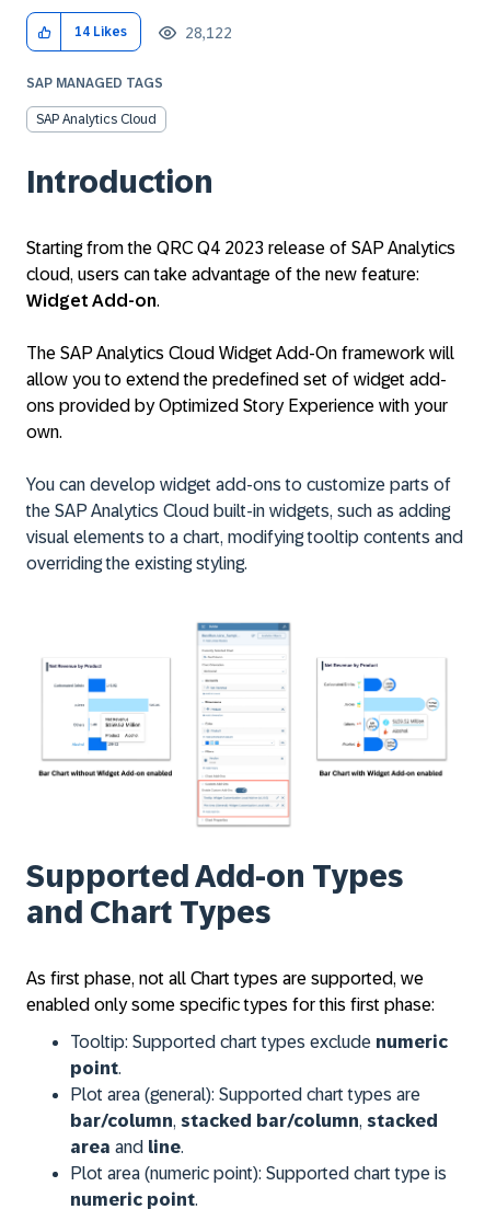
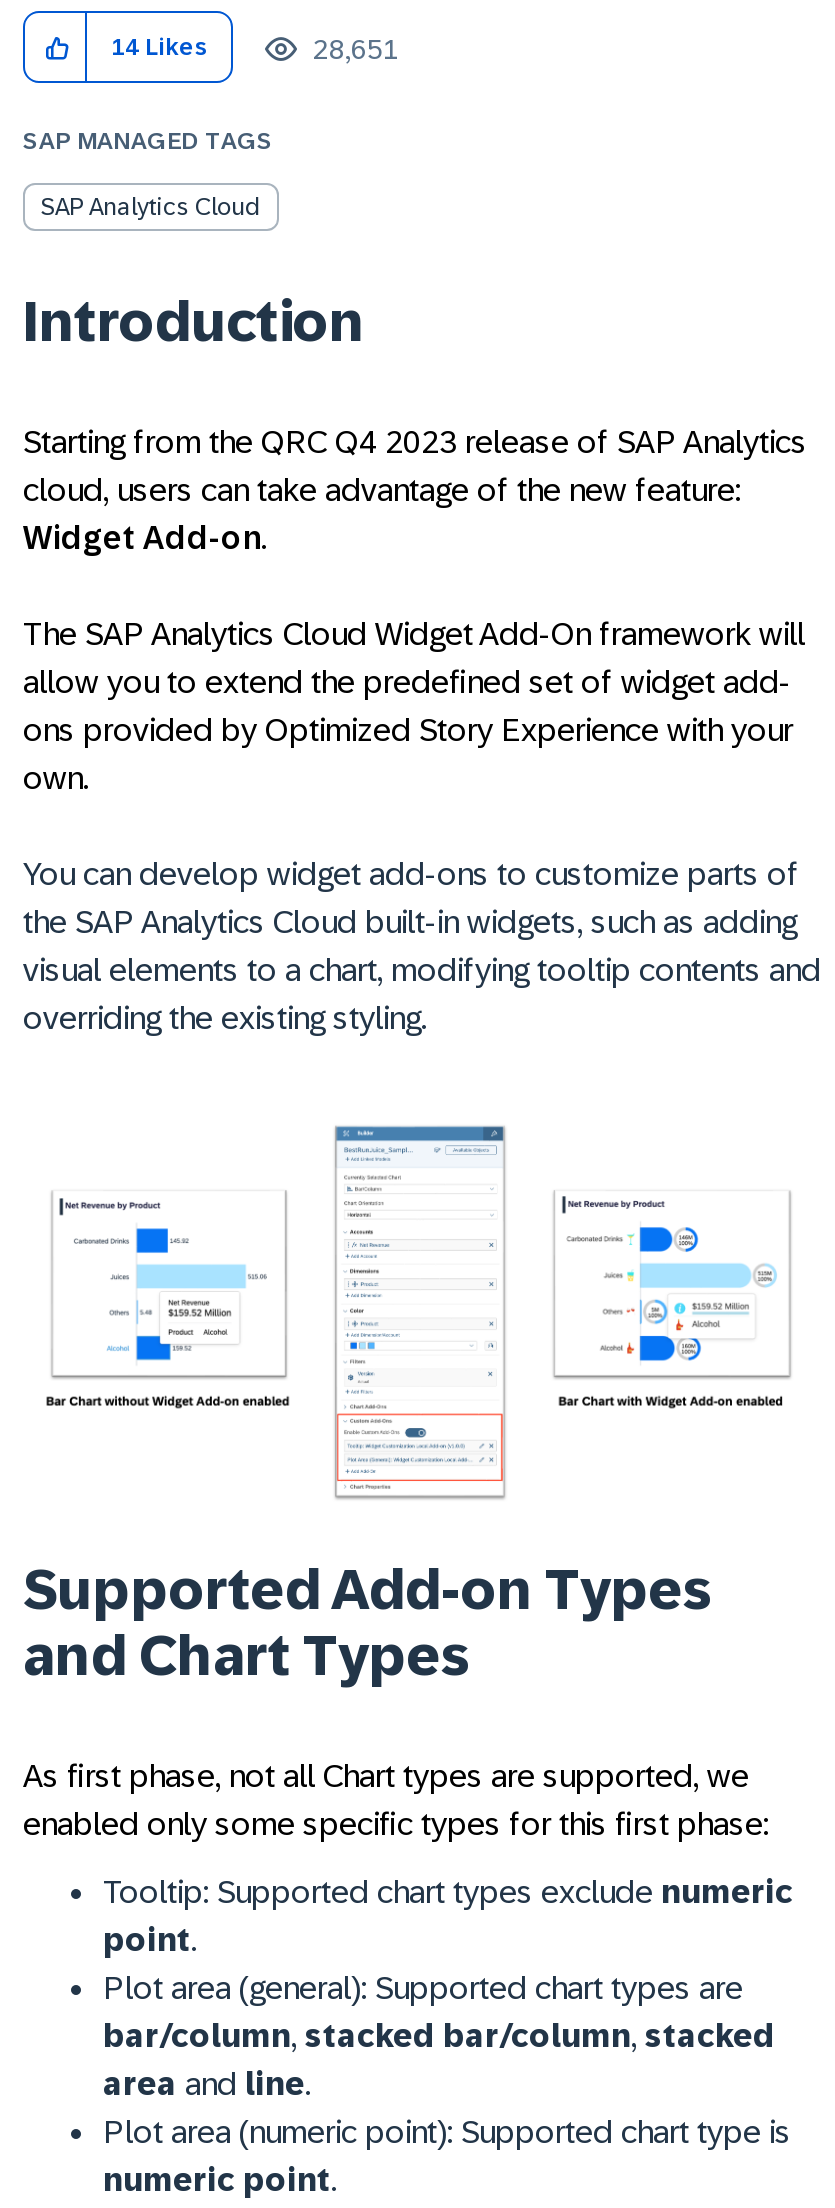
- 28,122
+ 28,651
